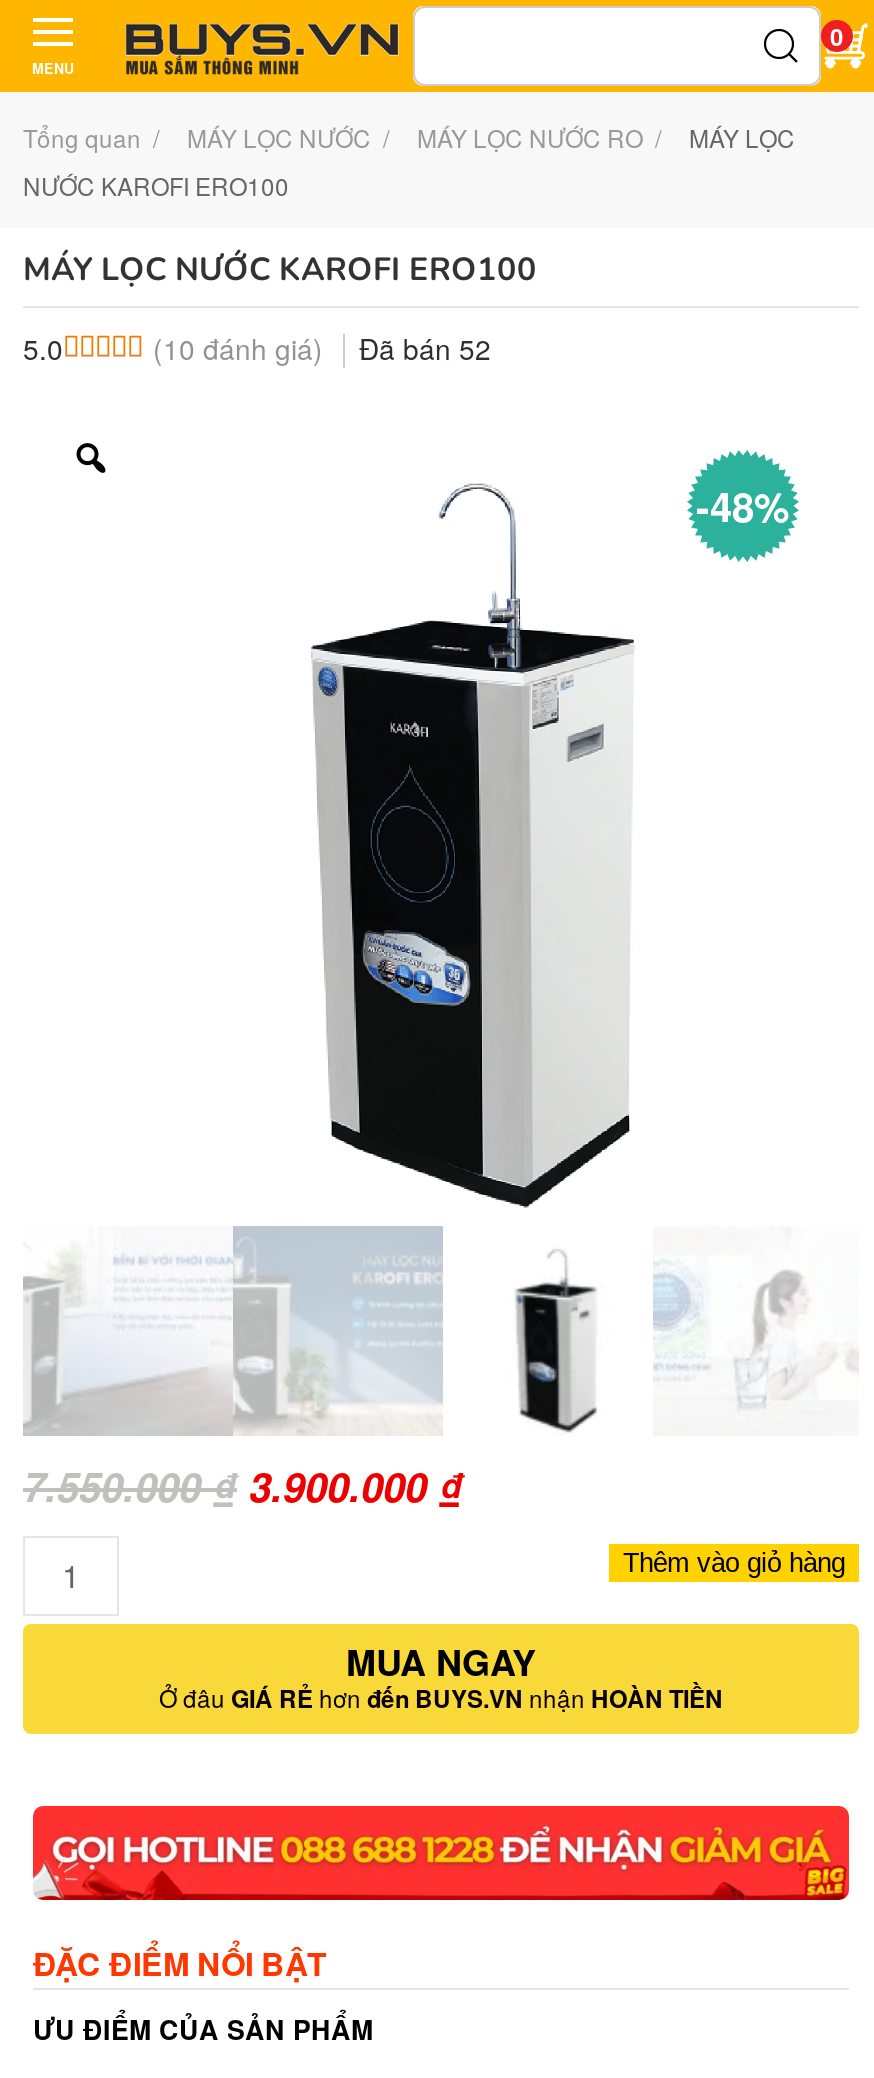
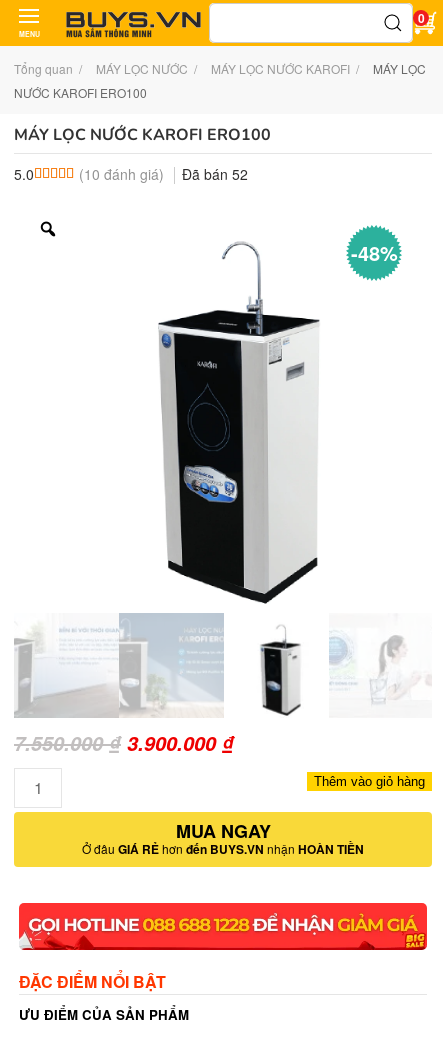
- MÁY LỌC NƯỚC RO
+ MÁY LỌC NƯỚC KAROFI
